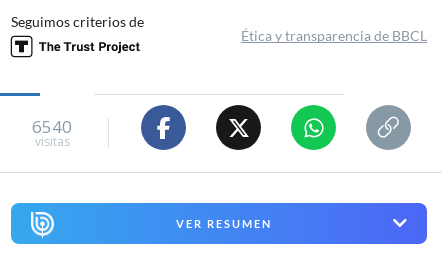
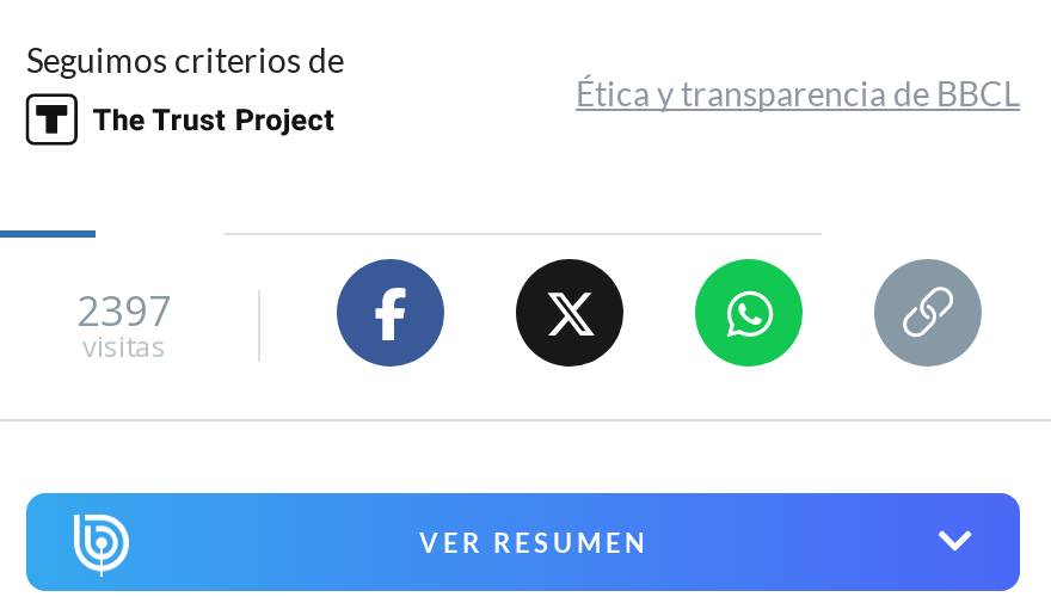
- 6540
+ 2397
